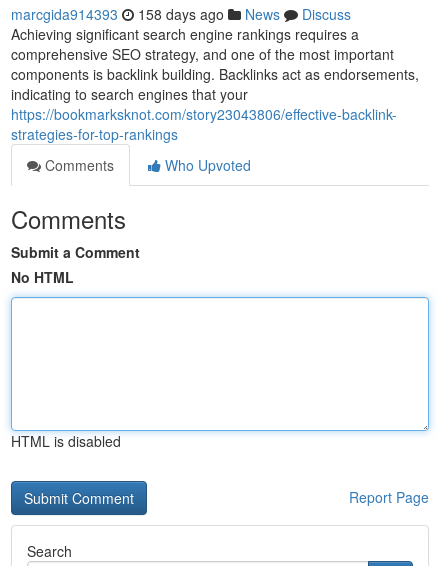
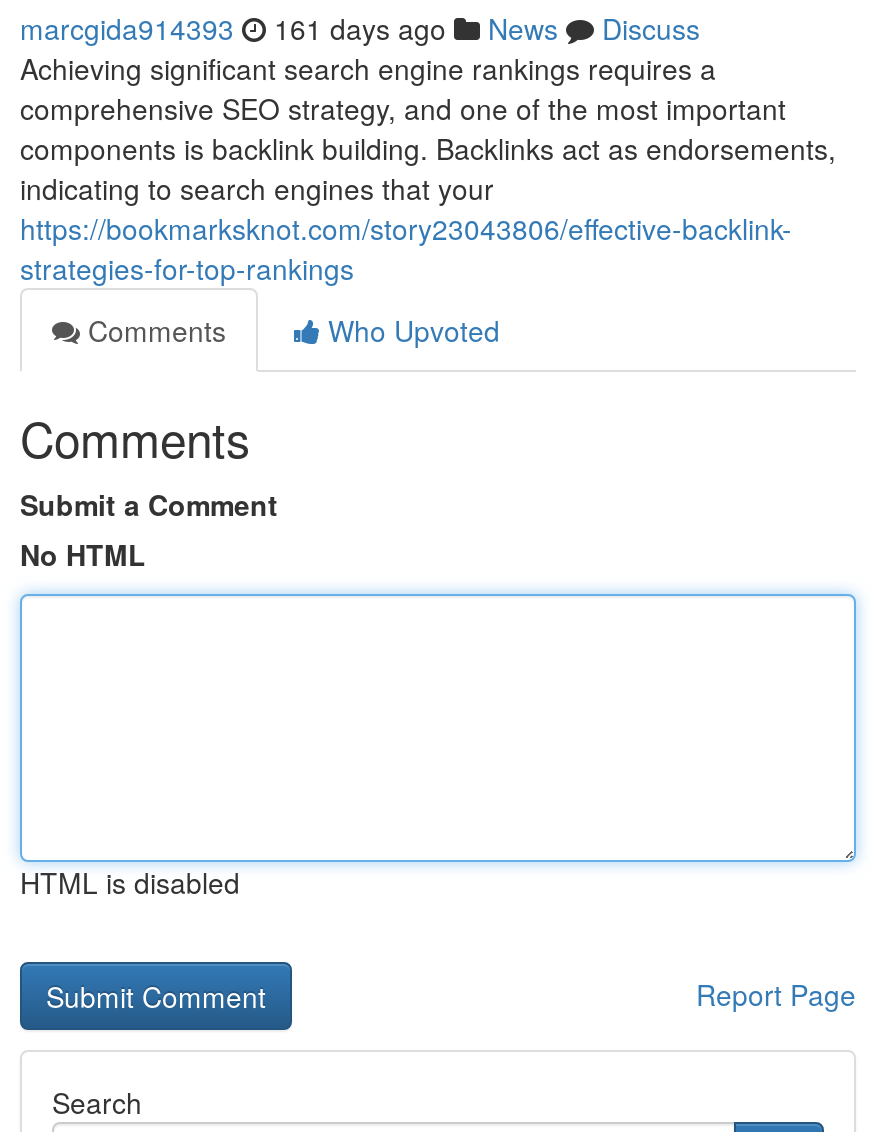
- marcgida914393 158 days ago News Discuss
+ marcgida914393 161 days ago News Discuss
